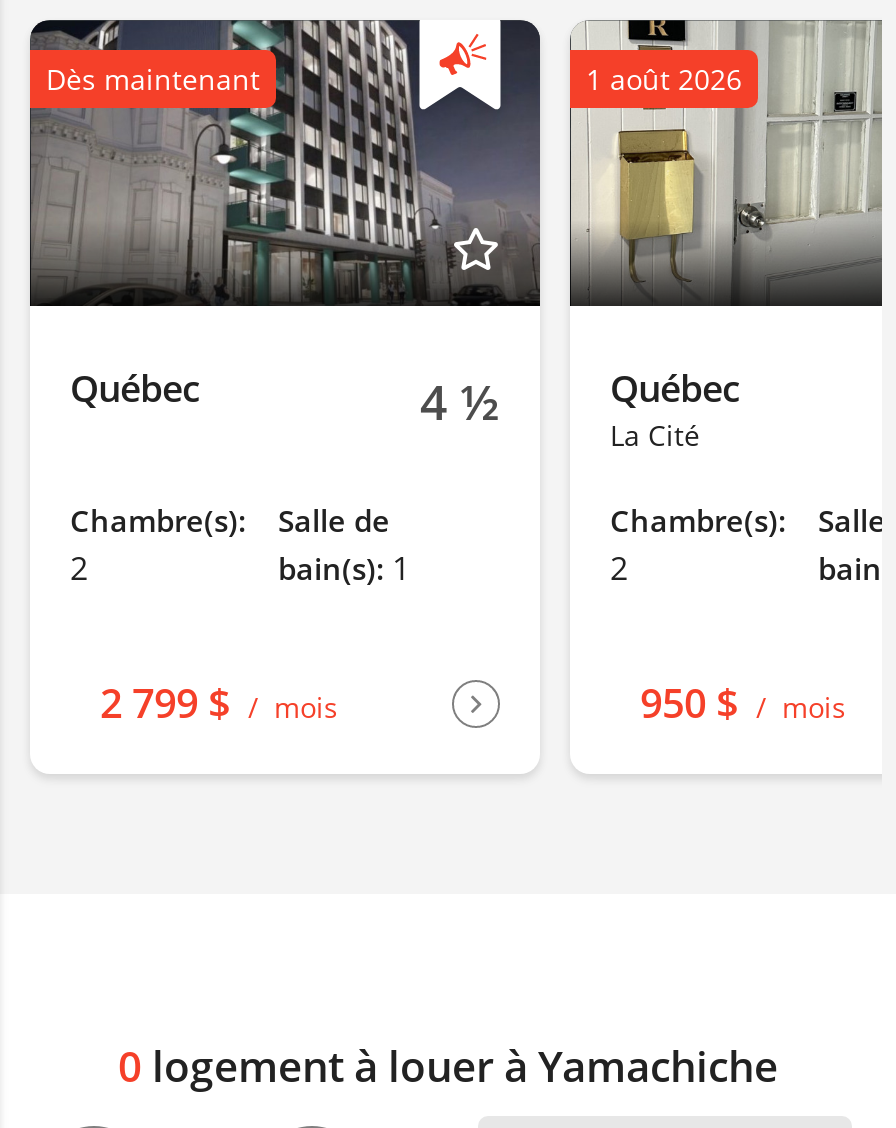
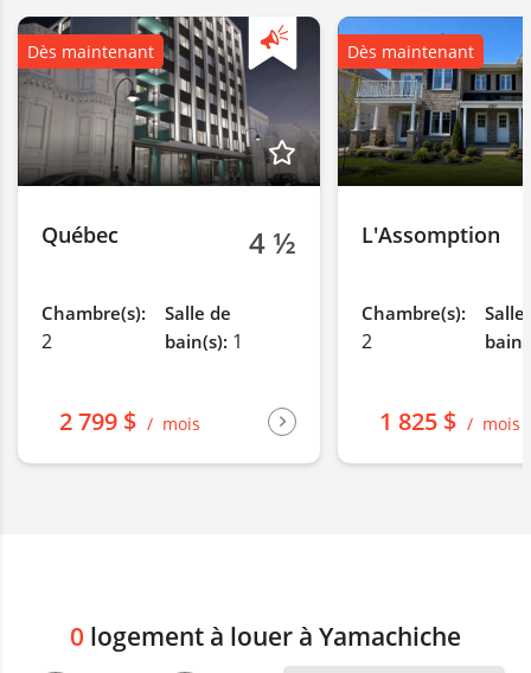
- [image]
- 1 août 2026
+ [image]
+ Dès maintenant

- Québec
- La Cité
+ L'Assomption

- 950 $ mois
+ 1 825 $ mois
